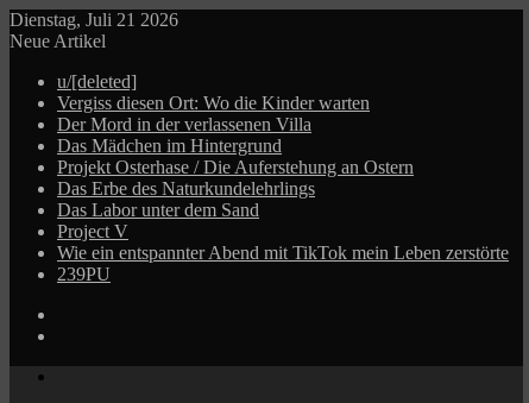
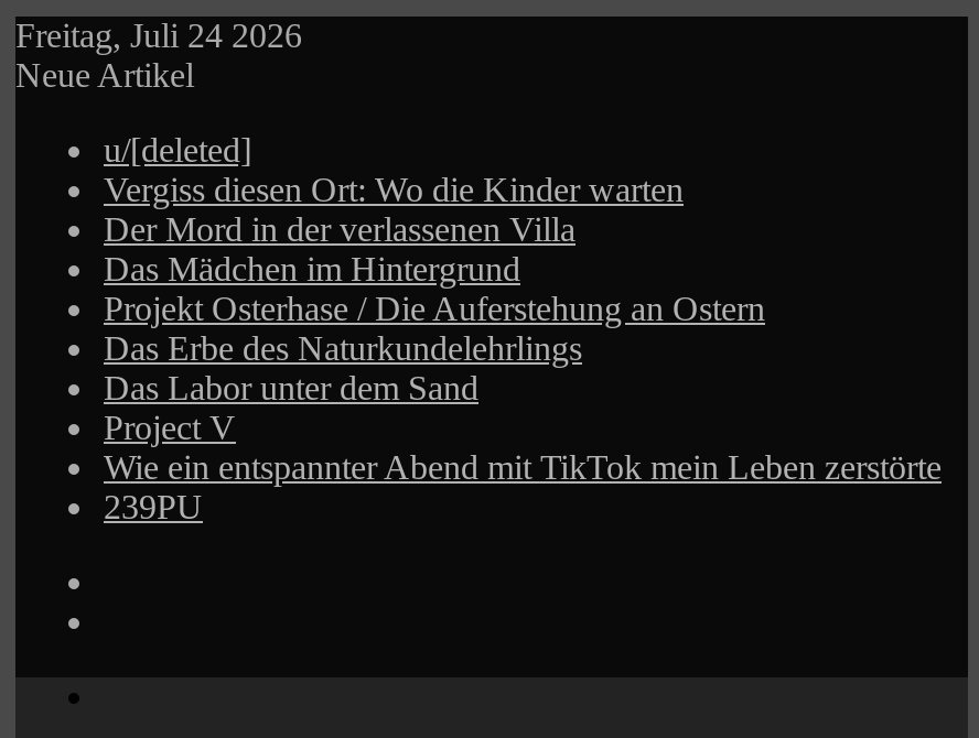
- Dienstag, Juli 21 2026
+ Freitag, Juli 24 2026
